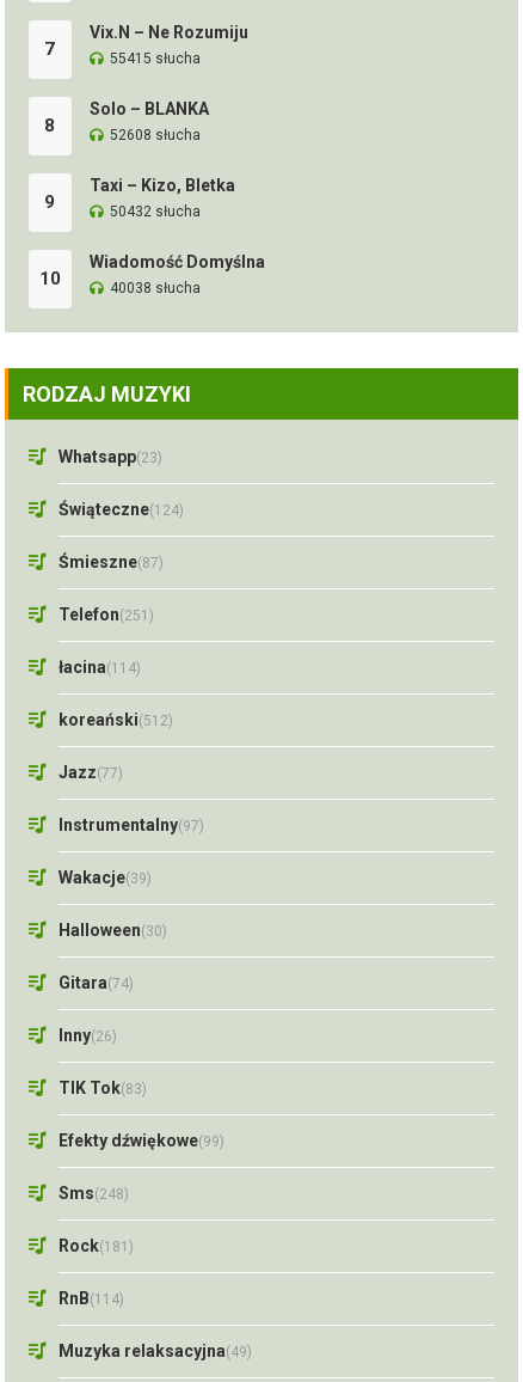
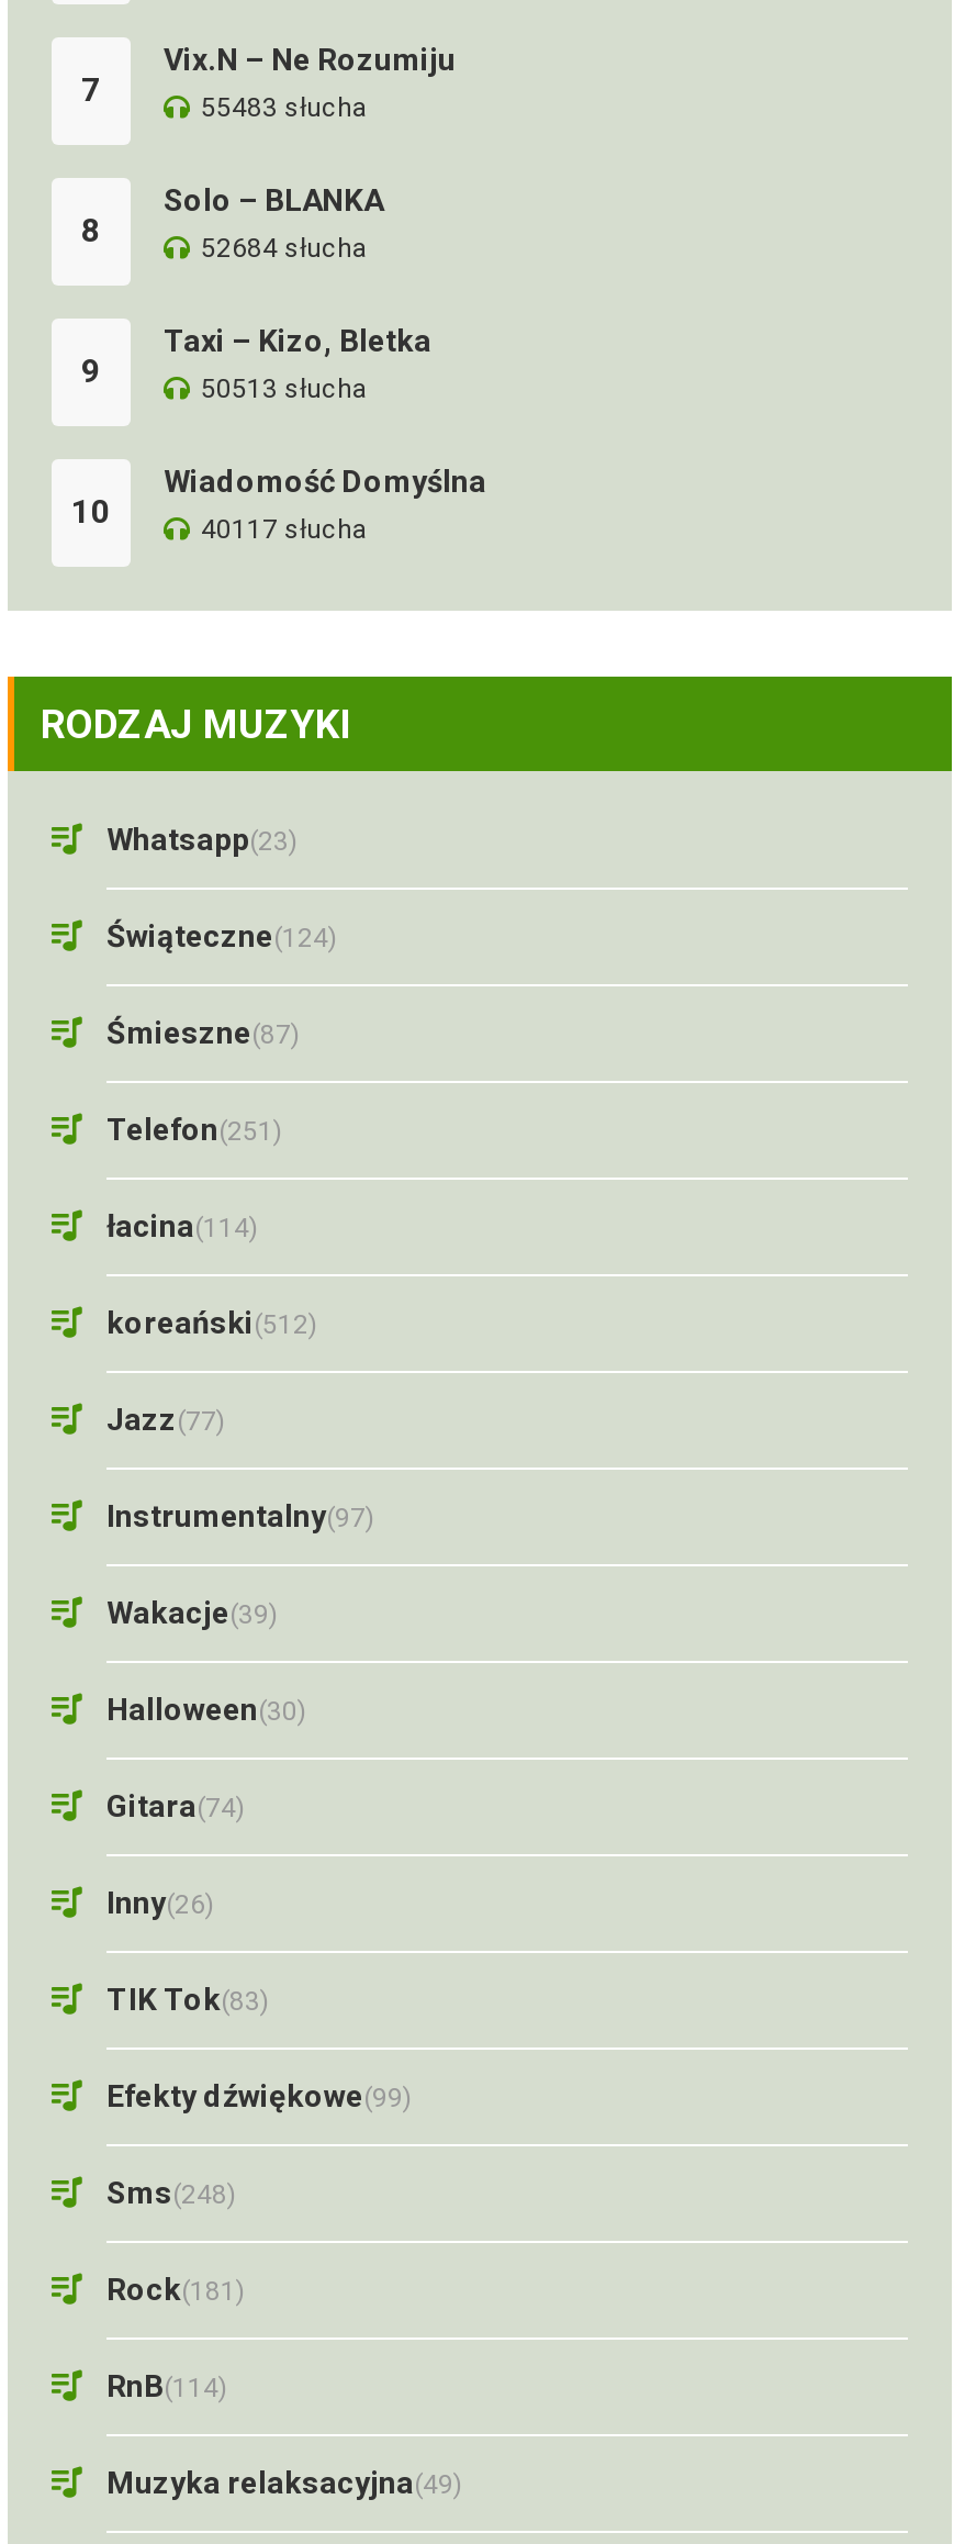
- 55415 słucha
+ 55483 słucha

- 52608 słucha
+ 52684 słucha

- 50432 słucha
+ 50513 słucha

- 40038 słucha
+ 40117 słucha
